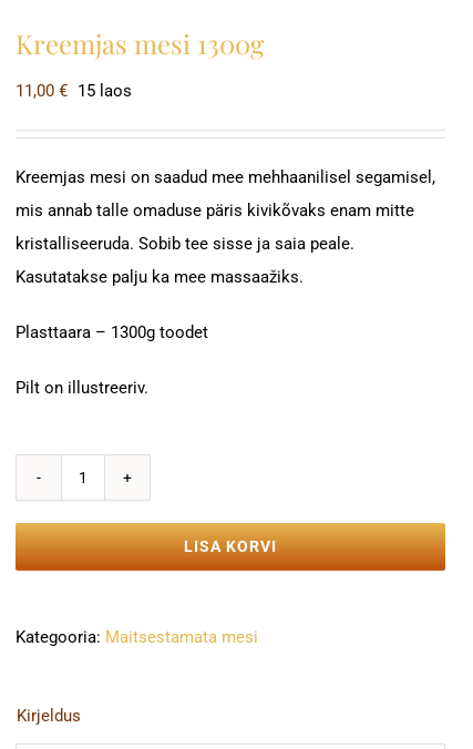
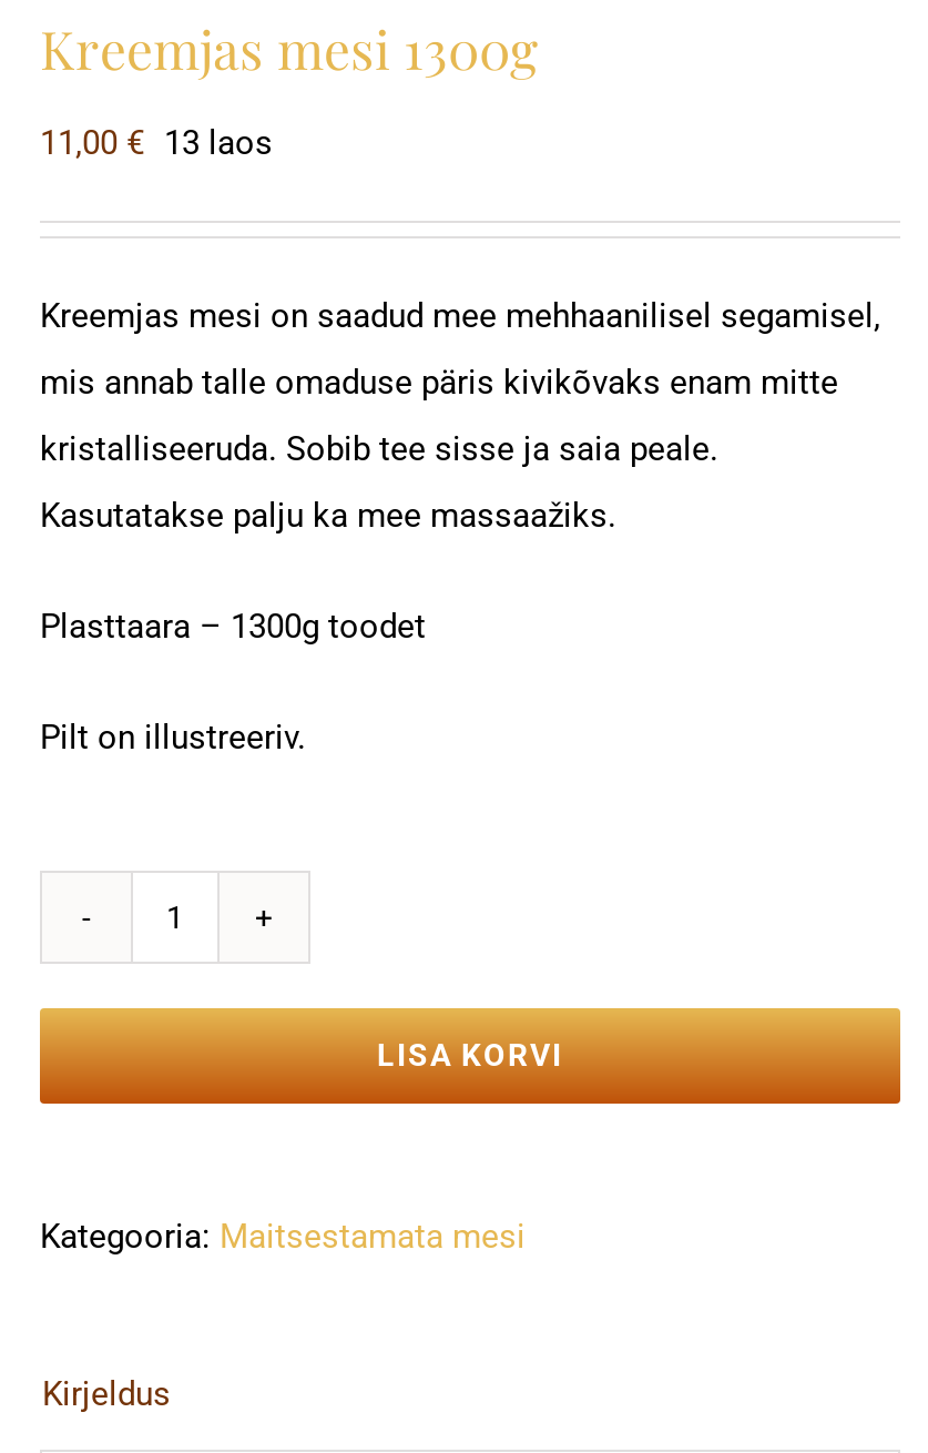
- 11,00 € 15 laos
+ 11,00 € 13 laos
